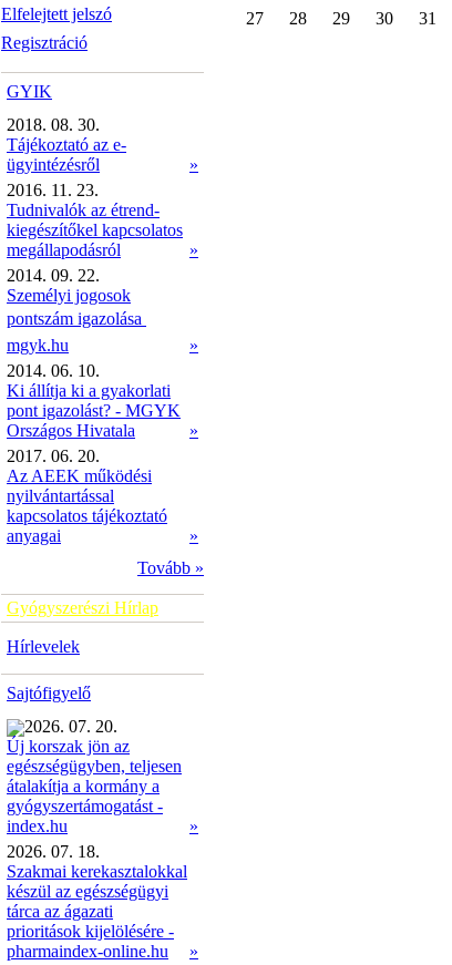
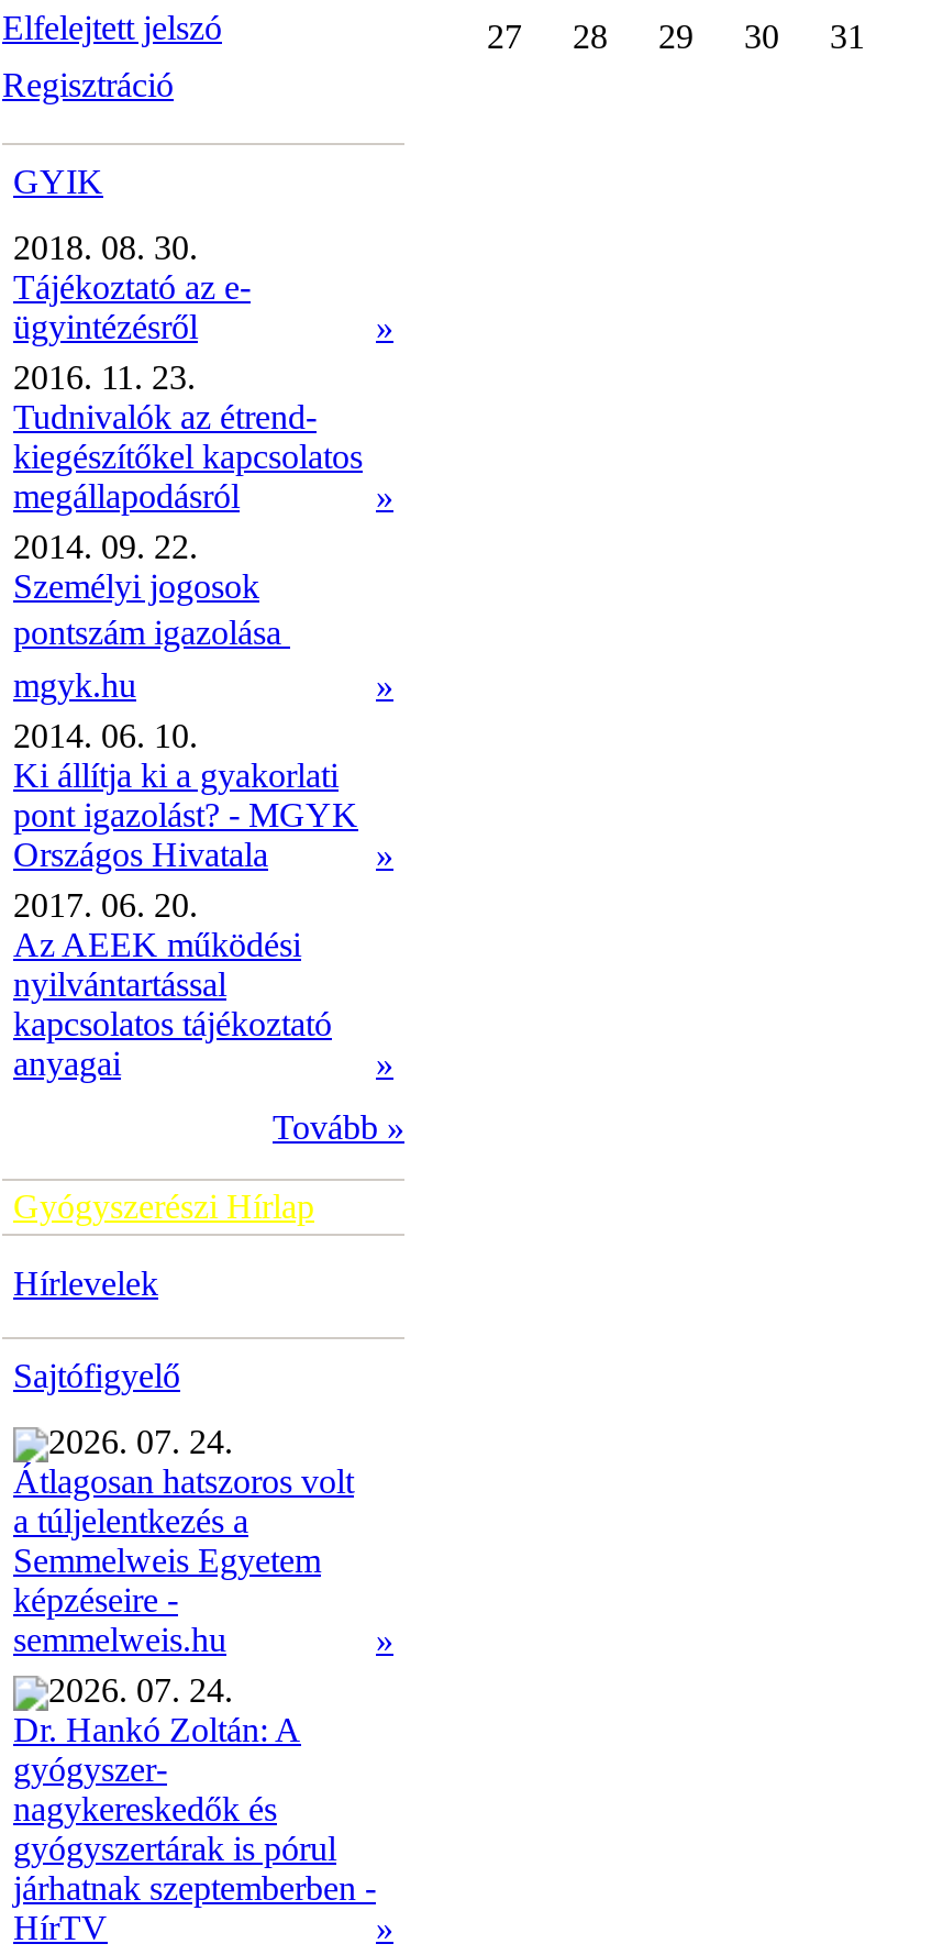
- 2026. 07. 20.
- Új korszak jön az
- egészségügyben, teljesen
- átalakítja a kormány a
- gyógyszertámogatást -
- index.hu
+ 2026. 07. 24.
+ Átlagosan hatszoros volt
+ a túljelentkezés a
+ Semmelweis Egyetem
+ képzéseire -
+ semmelweis.hu

- 2026. 07. 18.
- Szakmai kerekasztalokkal
- készül az egészségügyi
- tárca az ágazati
- prioritások kijelölésére -
- pharmaindex-online.hu
+ 2026. 07. 24.
+ Dr. Hankó Zoltán: A
+ gyógyszer-
+ nagykereskedők és
+ gyógyszertárak is pórul
+ járhatnak szeptemberben -
+ HírTV
